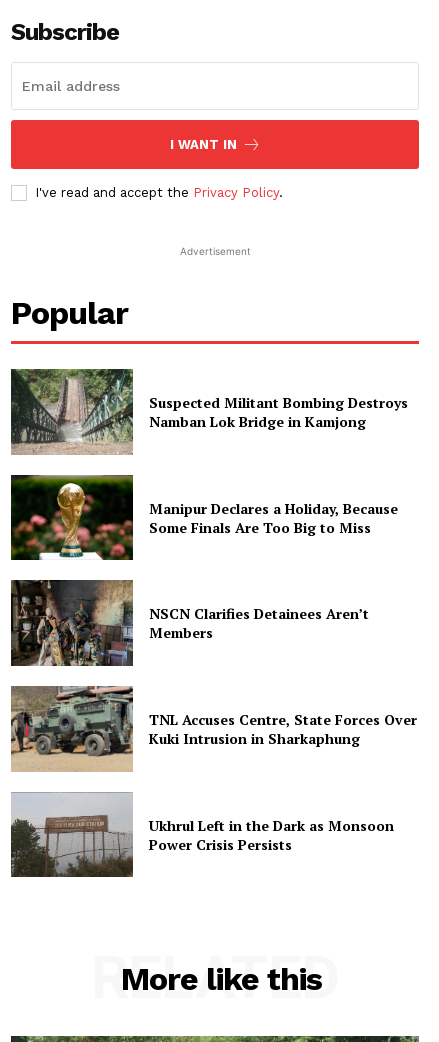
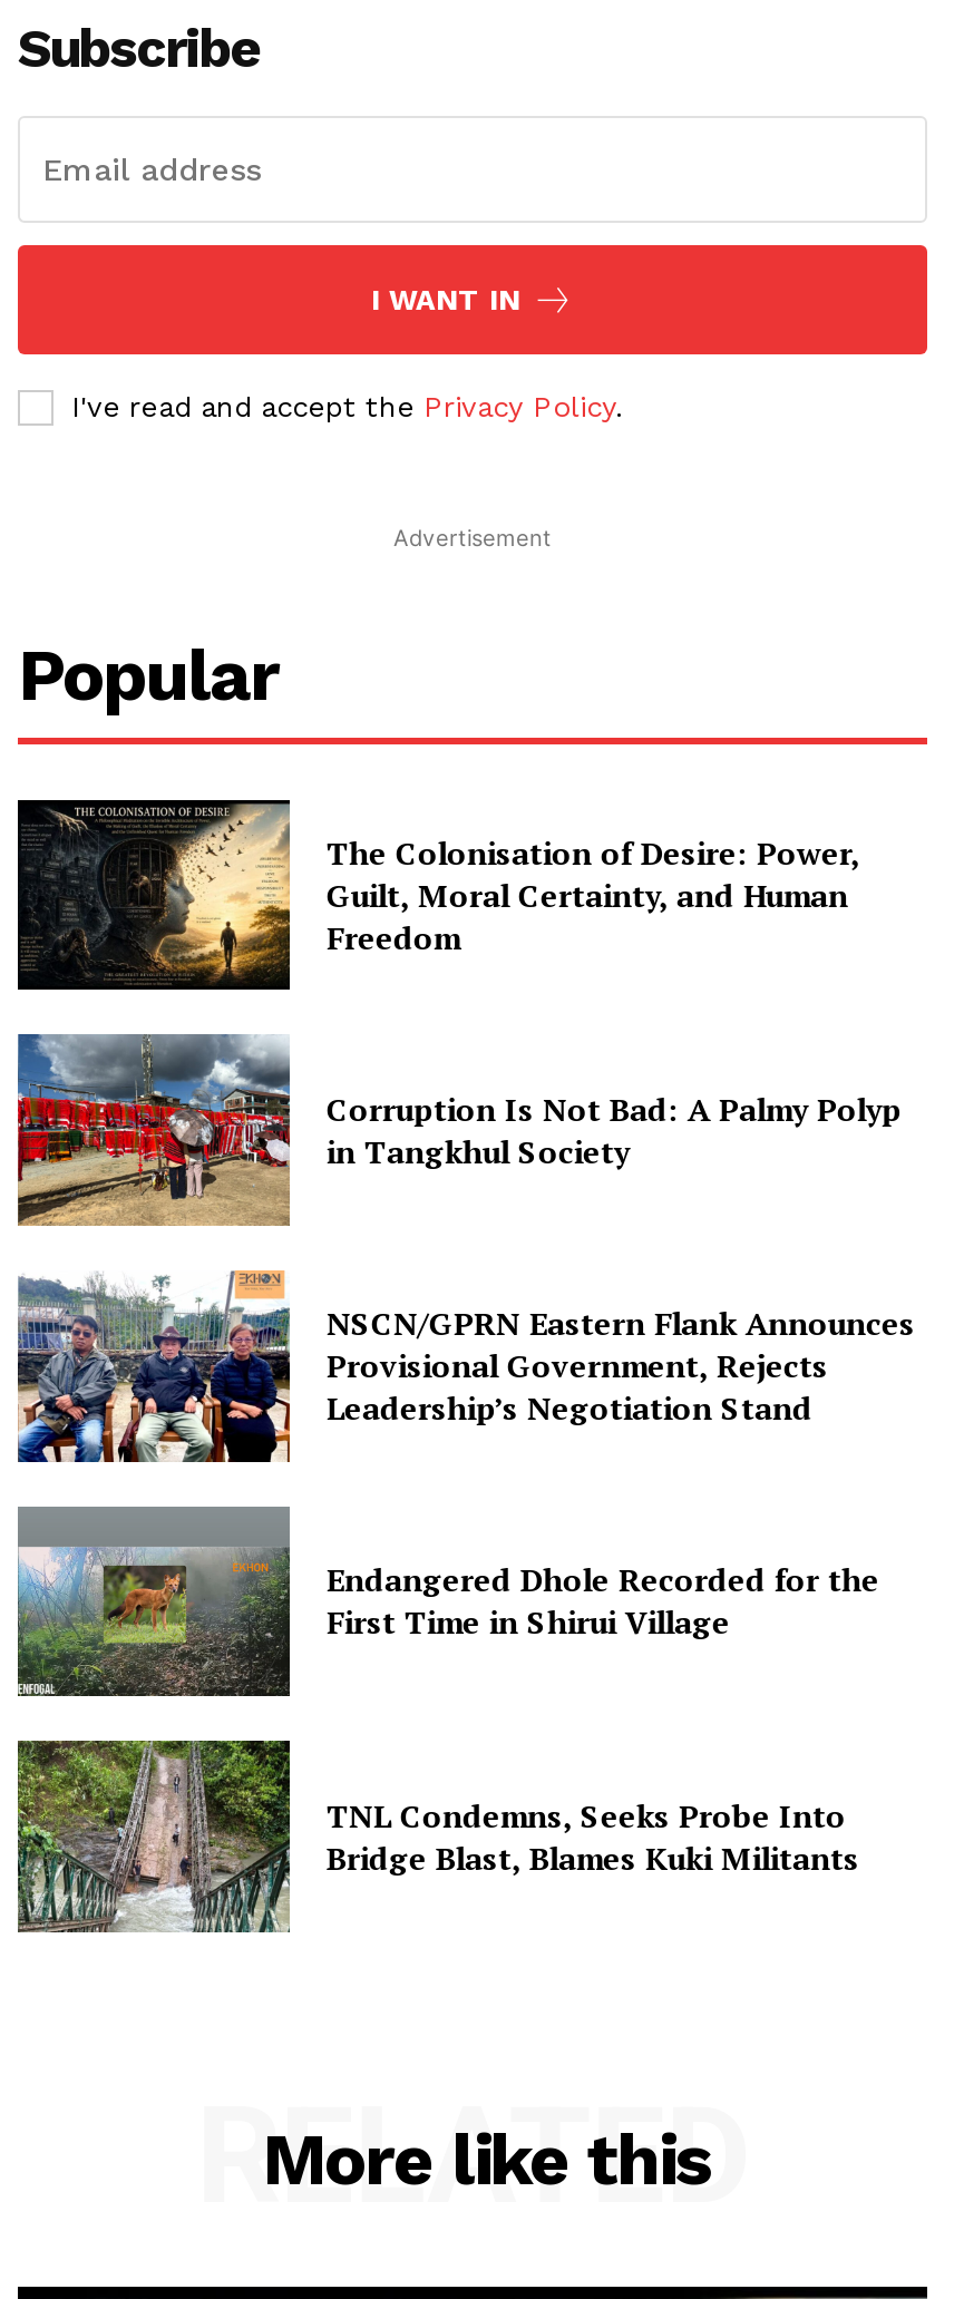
- [image]
- Suspected Militant Bombing Destroys
- Namban Lok Bridge in Kamjong
+ [image]
+ The Colonisation of Desire: Power,
+ Guilt, Moral Certainty, and Human
+ Freedom

- [image]
- Manipur Declares a Holiday, Because
- Some Finals Are Too Big to Miss
+ [image]
+ Corruption Is Not Bad: A Palmy Polyp
+ in Tangkhul Society

- [image]
- NSCN Clarifies Detainees Aren’t
- Members
+ [image]
+ NSCN/GPRN Eastern Flank Announces
+ Provisional Government, Rejects
+ Leadership’s Negotiation Stand

- [image]
- TNL Accuses Centre, State Forces Over
- Kuki Intrusion in Sharkaphung
+ [image]
+ Endangered Dhole Recorded for the
+ First Time in Shirui Village

- [image]
- Ukhrul Left in the Dark as Monsoon
- Power Crisis Persists
+ [image]
+ TNL Condemns, Seeks Probe Into
+ Bridge Blast, Blames Kuki Militants
